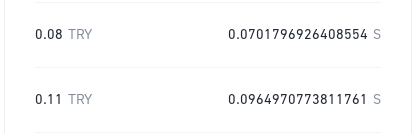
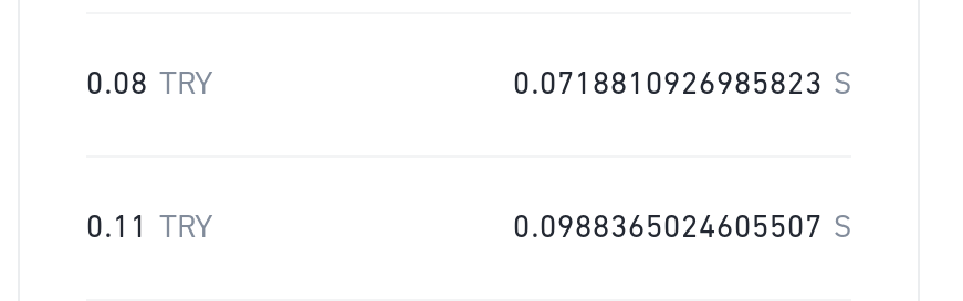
- 0.0701796926408554 S
+ 0.0718810926985823 S

- 0.0964970773811761 S
+ 0.0988365024605507 S
